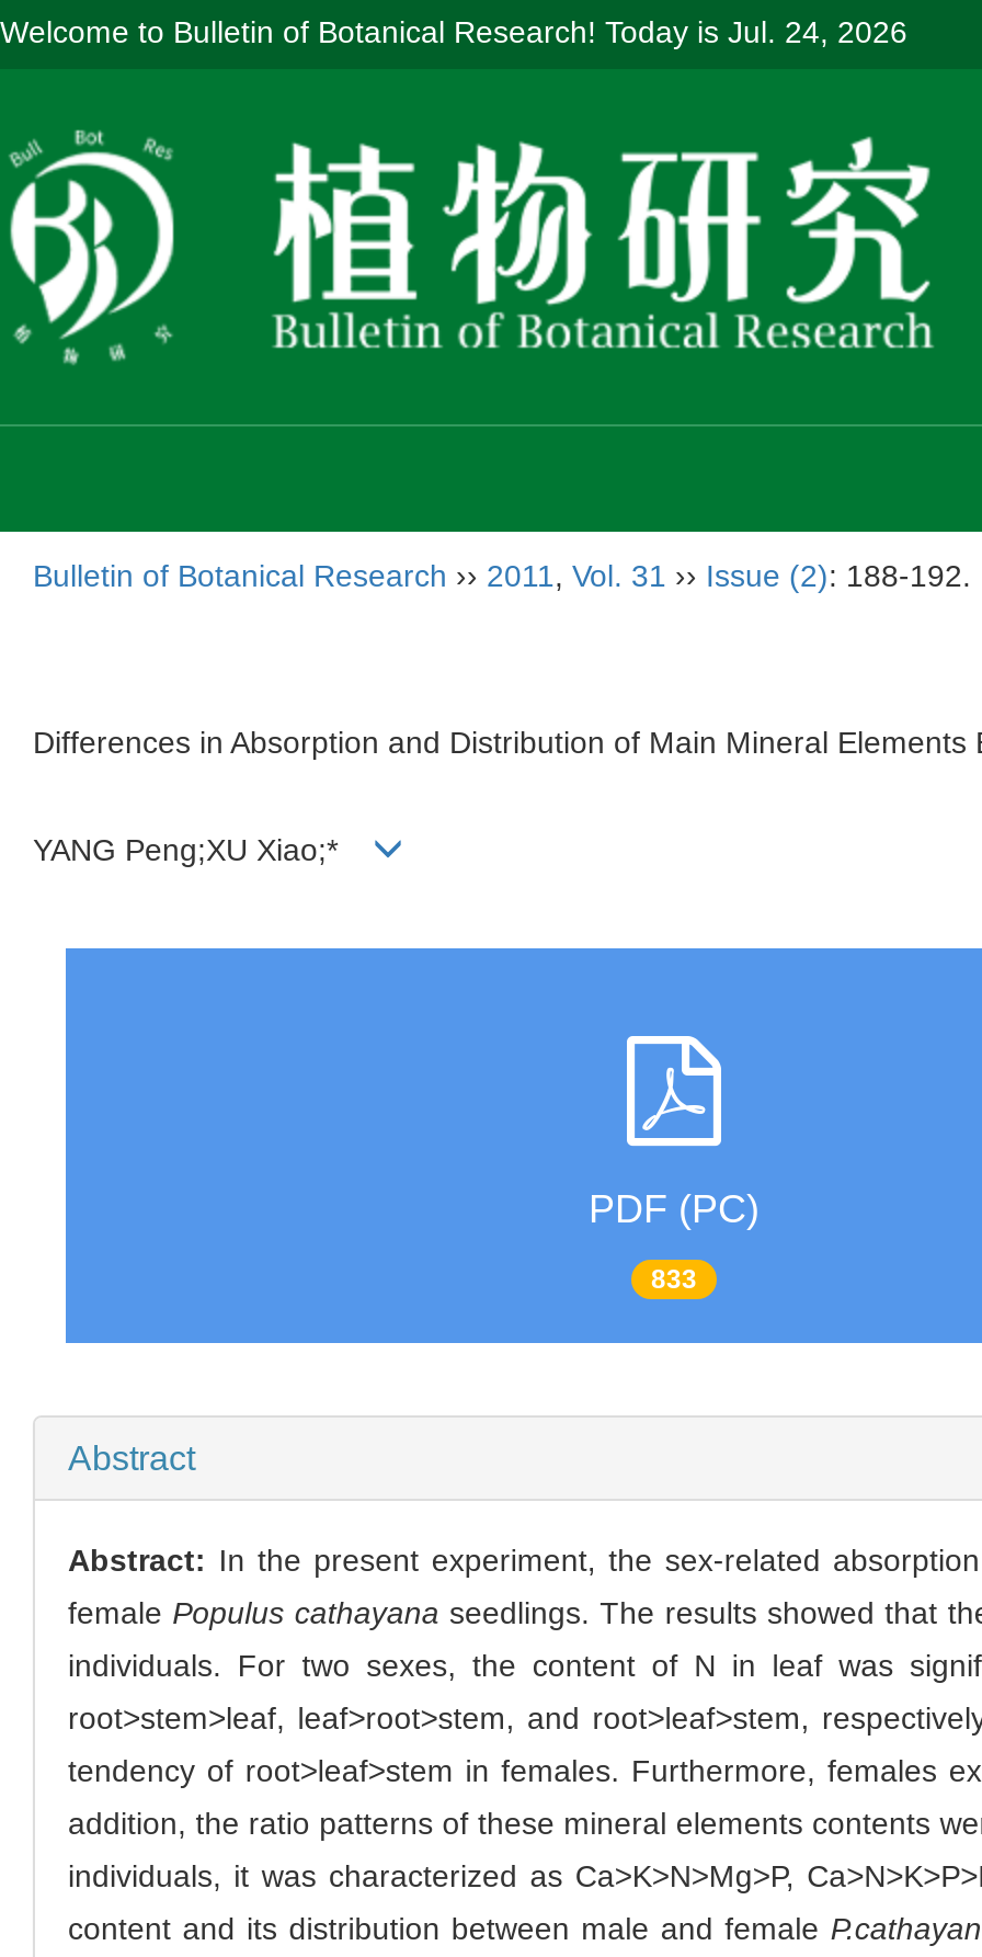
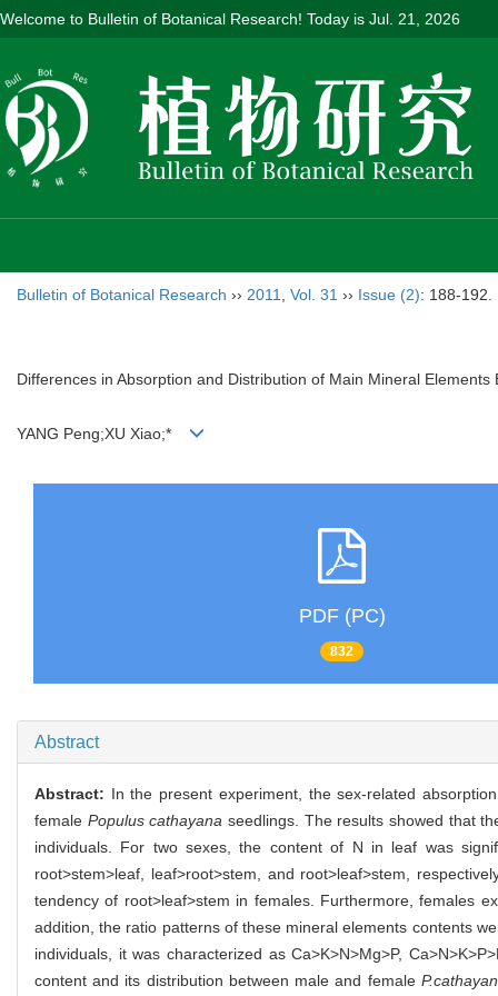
- Welcome to Bulletin of Botanical Research! Today is Jul. 24, 2026
+ Welcome to Bulletin of Botanical Research! Today is Jul. 21, 2026

- 833
+ 832
